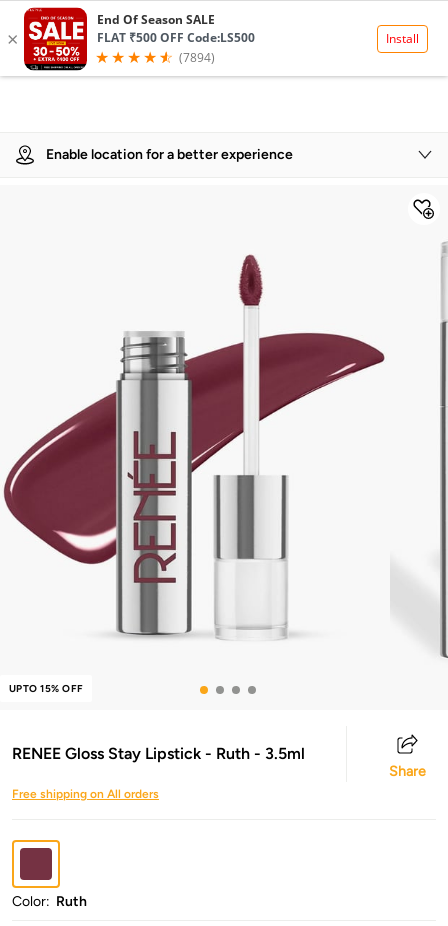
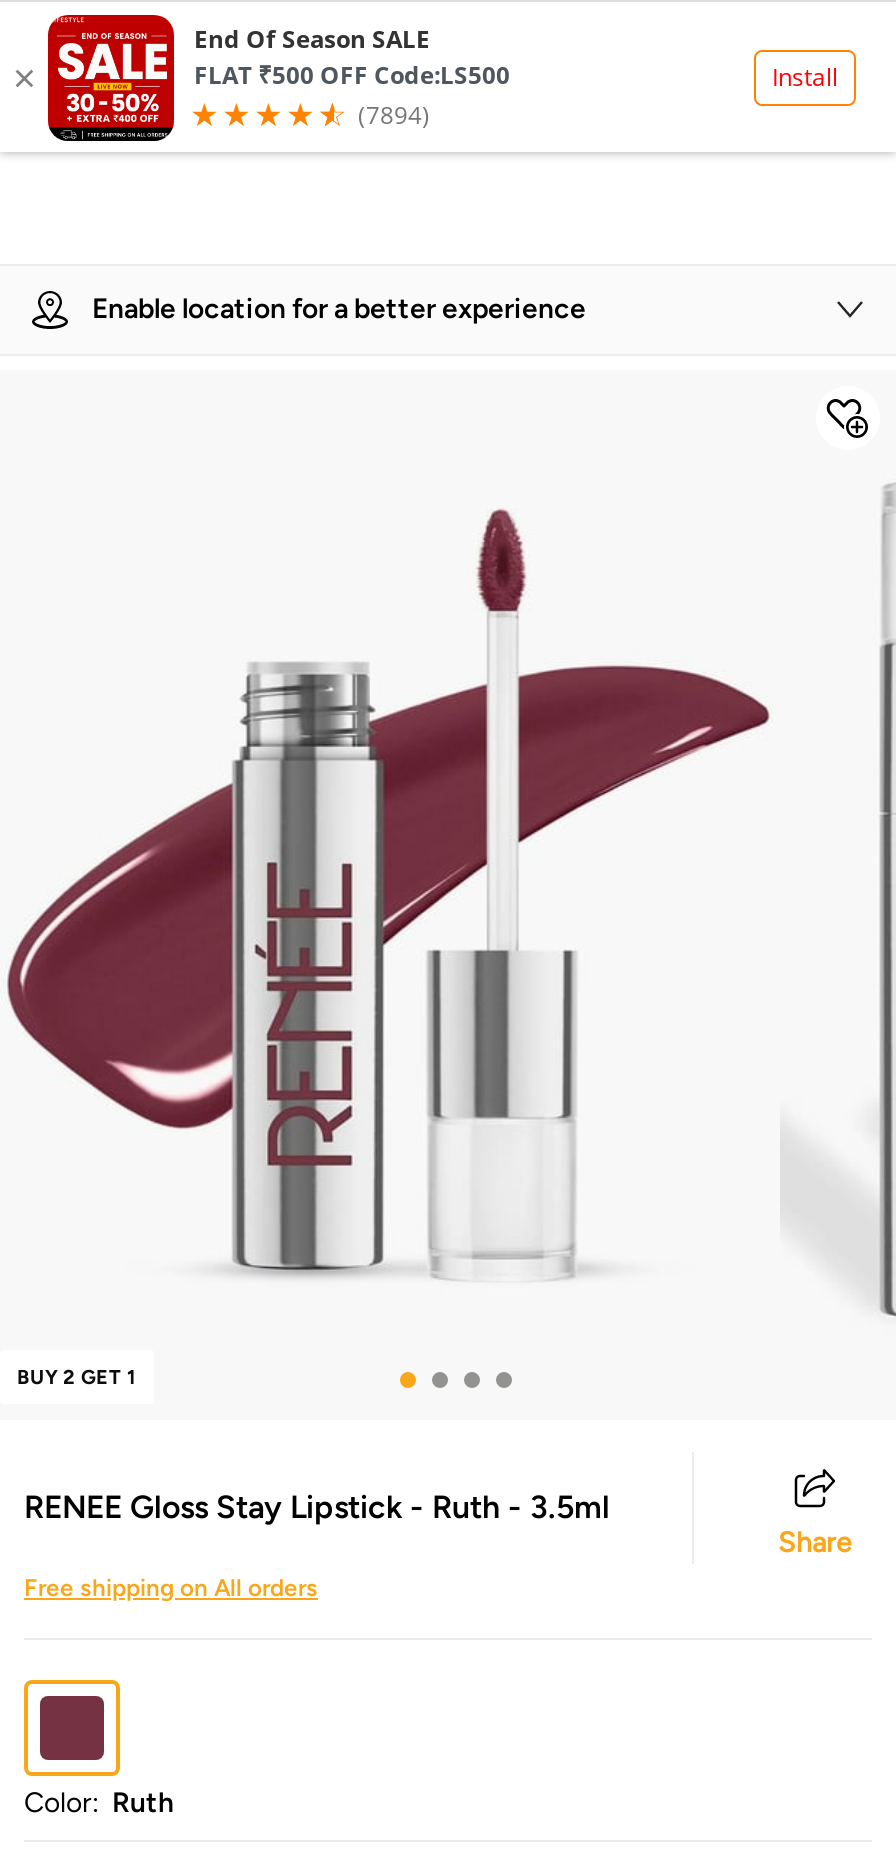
- UPTO 15% OFF
+ BUY 2 GET 1
